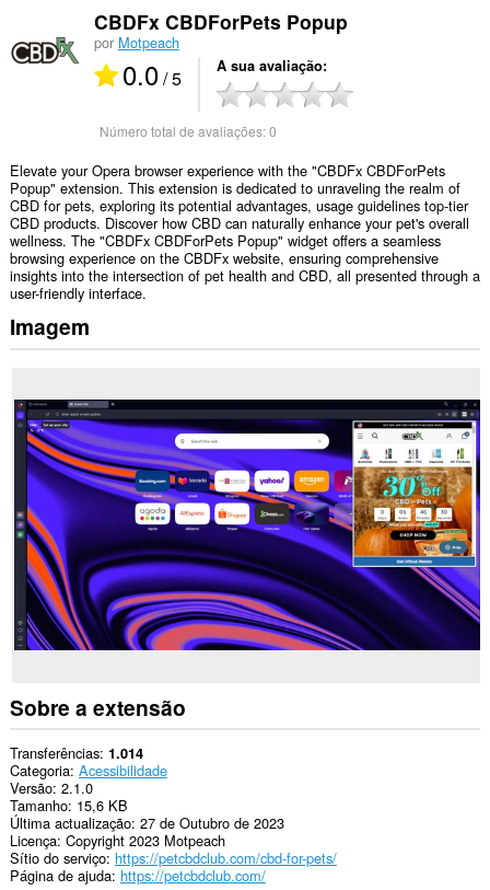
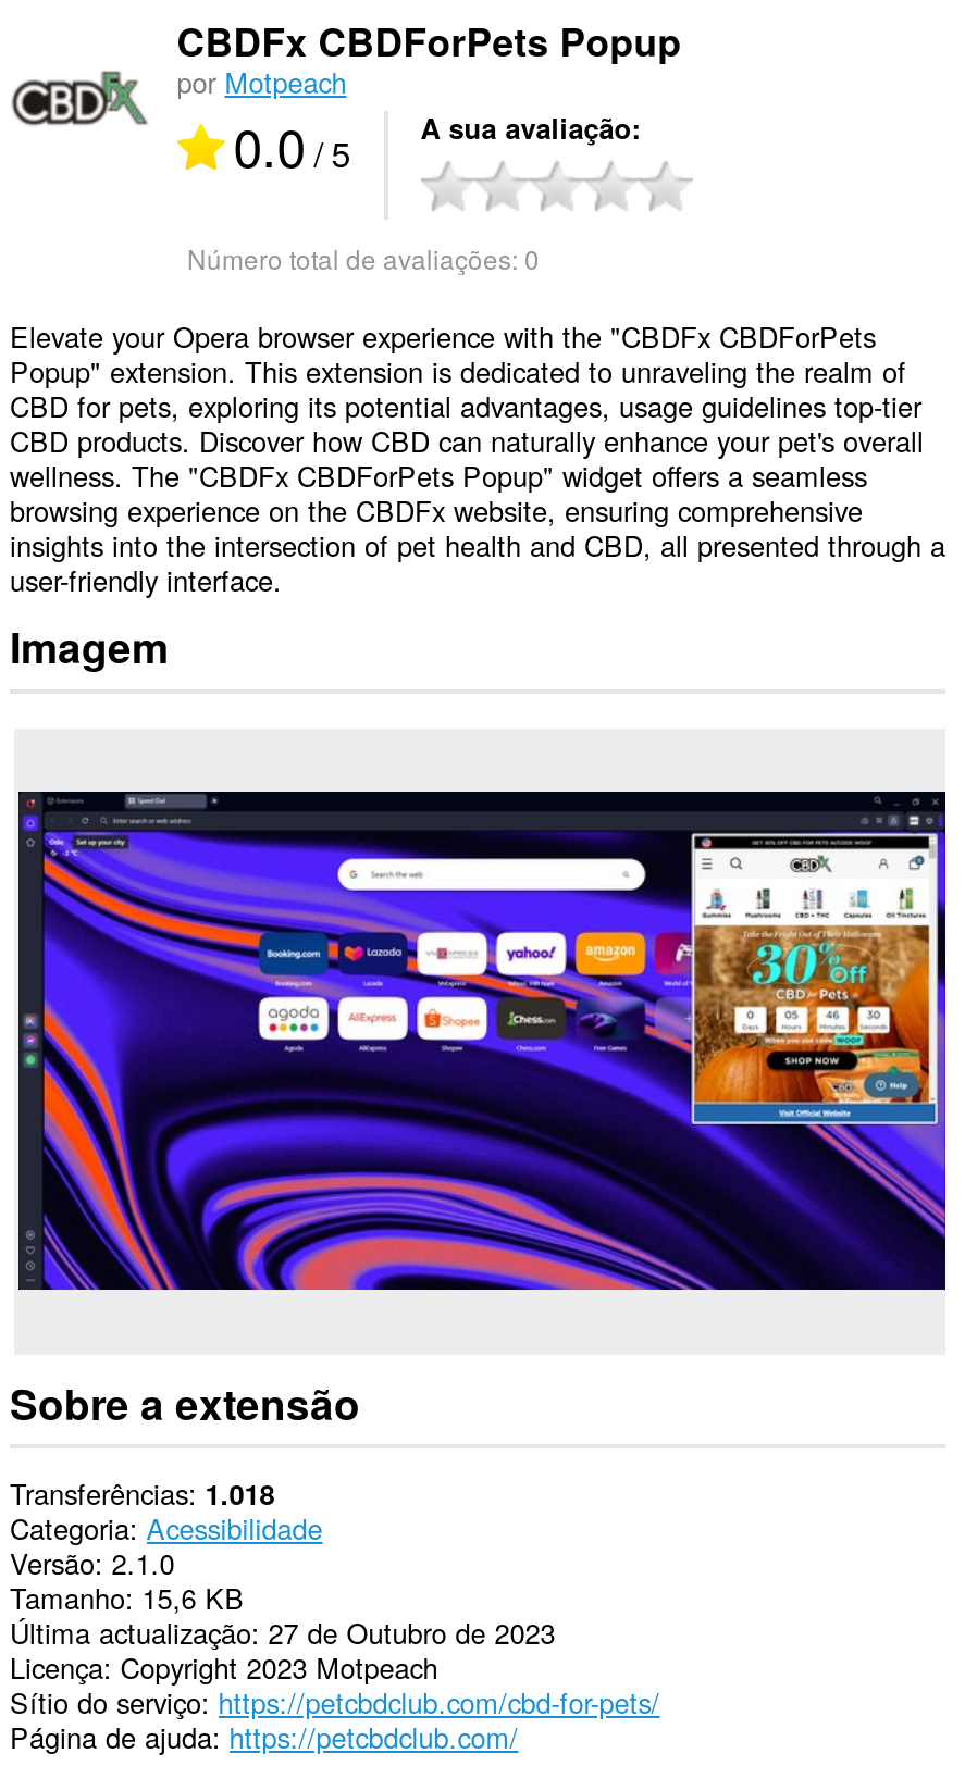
- Transferências 1.014
+ Transferências 1.018
